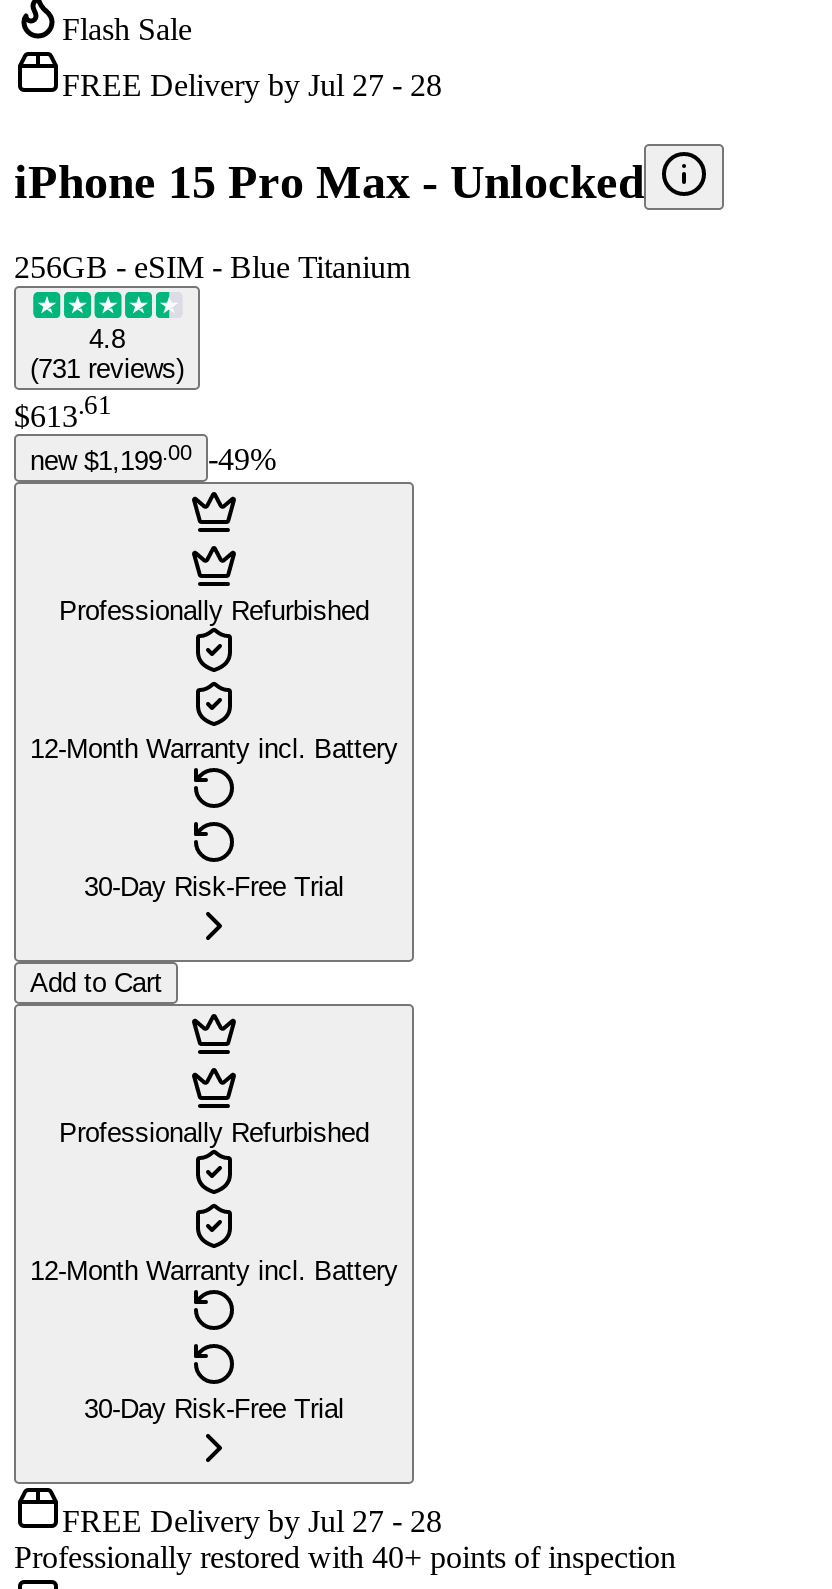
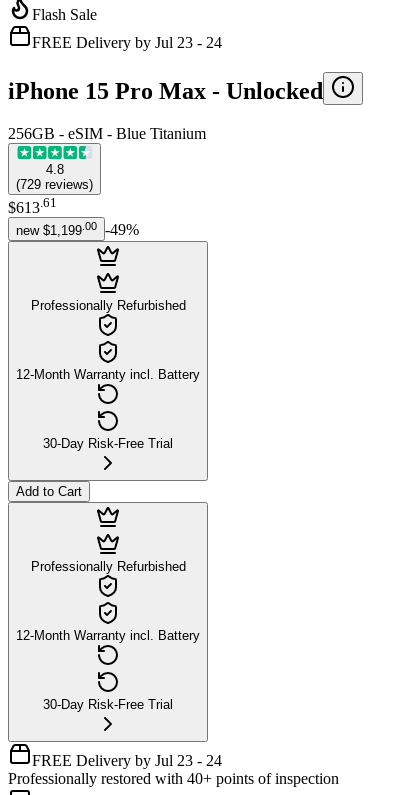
- FREE Delivery by Jul 27 - 28
+ FREE Delivery by Jul 23 - 24

- (731 reviews)
+ (729 reviews)

- FREE Delivery by Jul 27 - 28
+ FREE Delivery by Jul 23 - 24
